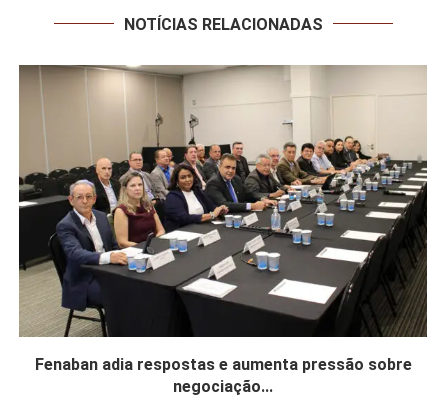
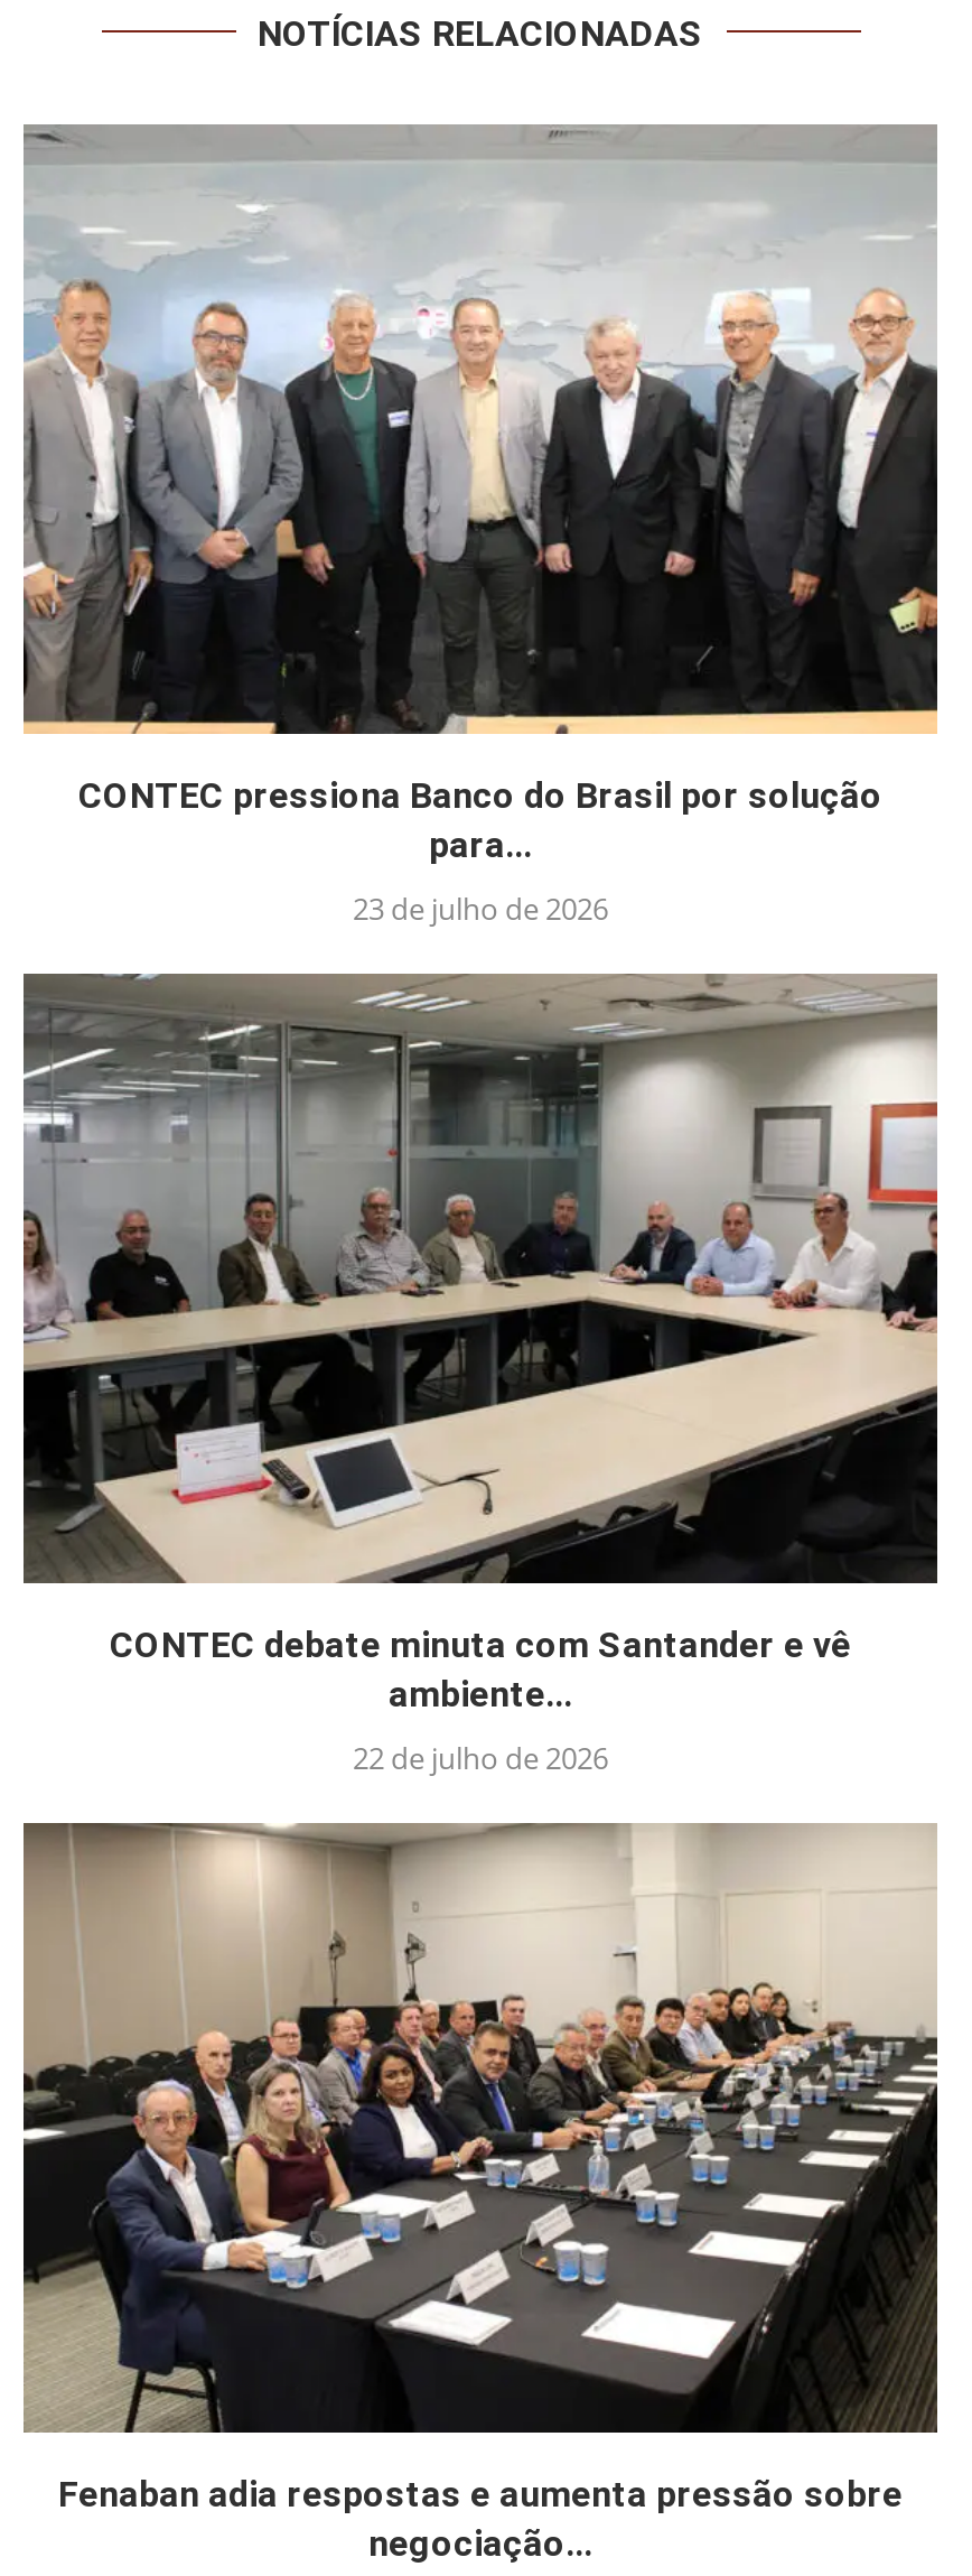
+ [image]
+ CONTEC debate minuta com Santander e vê
+ ambiente...
+ 22 de julho de 2026

+ [image]
+ CONTEC pressiona Banco do Brasil por solução
+ para...
+ 23 de julho de 2026
